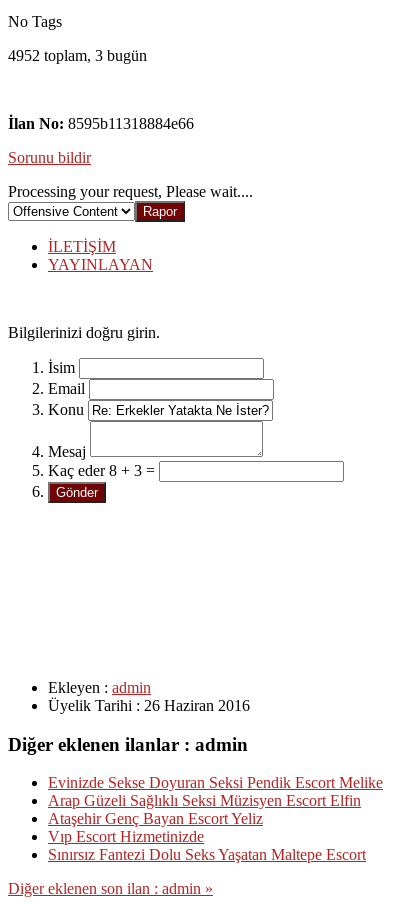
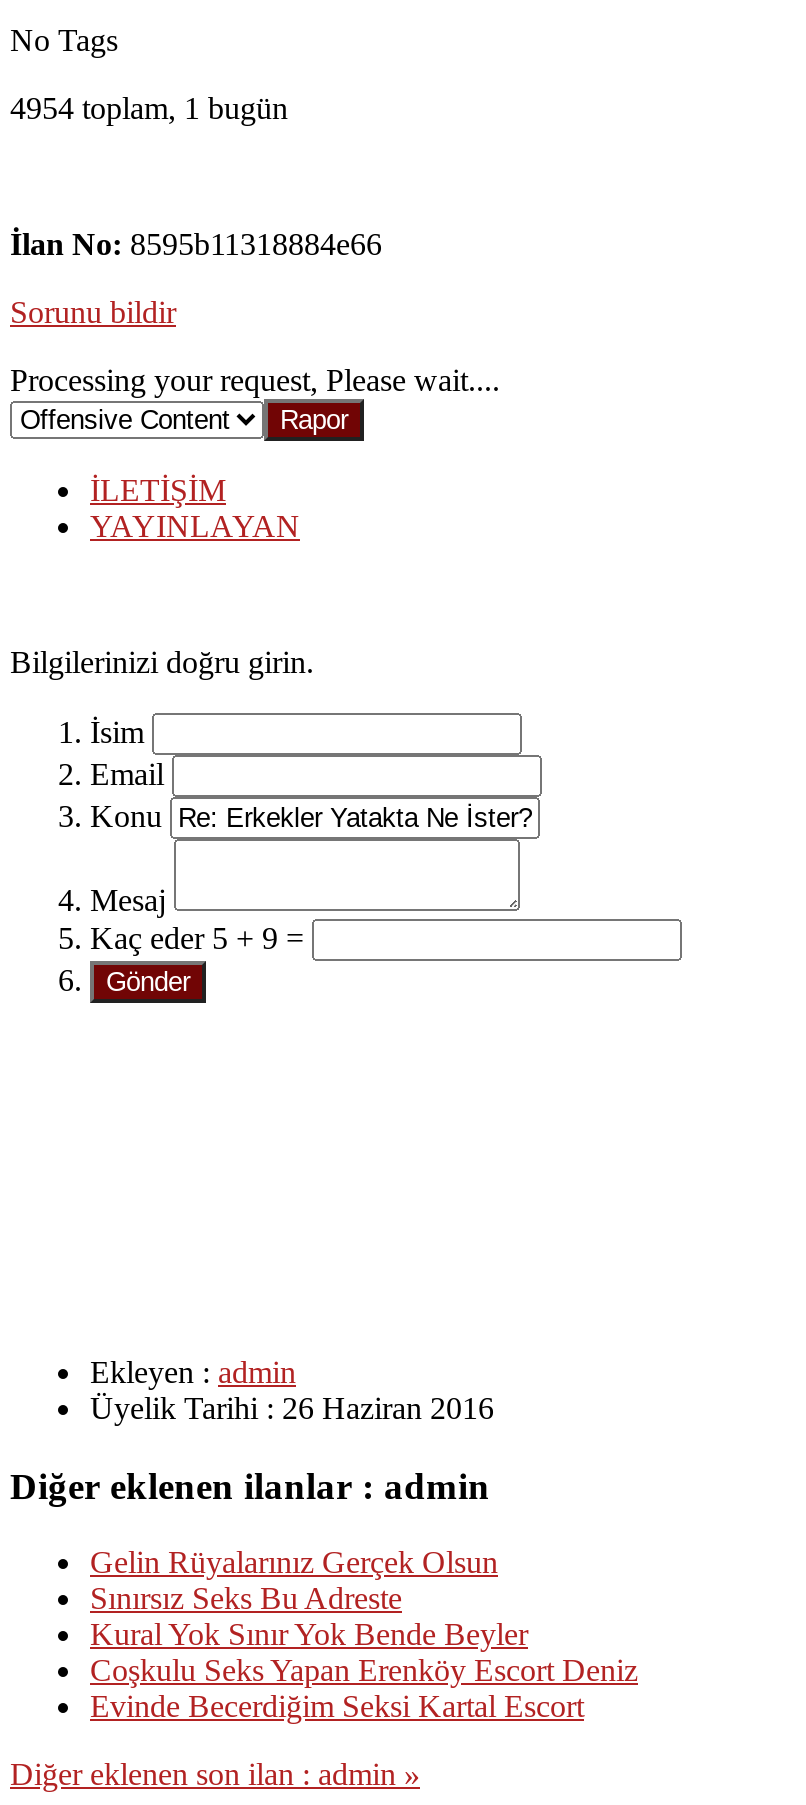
- 4952 toplam, 3 bugün
+ 4954 toplam, 1 bugün

- Kaç eder 8 + 3 =
+ Kaç eder 5 + 9 =

- Evinizde Sekse Doyuran Seksi Pendik Escort Melike
- Arap Güzeli Sağlıklı Seksi Müzisyen Escort Elfin
- Ataşehir Genç Bayan Escort Yeliz
- Vıp Escort Hizmetinizde
- Sınırsız Fantezi Dolu Seks Yaşatan Maltepe Escort
+ Gelin Rüyalarınız Gerçek Olsun
+ Sınırsız Seks Bu Adreste
+ Kural Yok Sınır Yok Bende Beyler
+ Coşkulu Seks Yapan Erenköy Escort Deniz
+ Evinde Becerdiğim Seksi Kartal Escort
